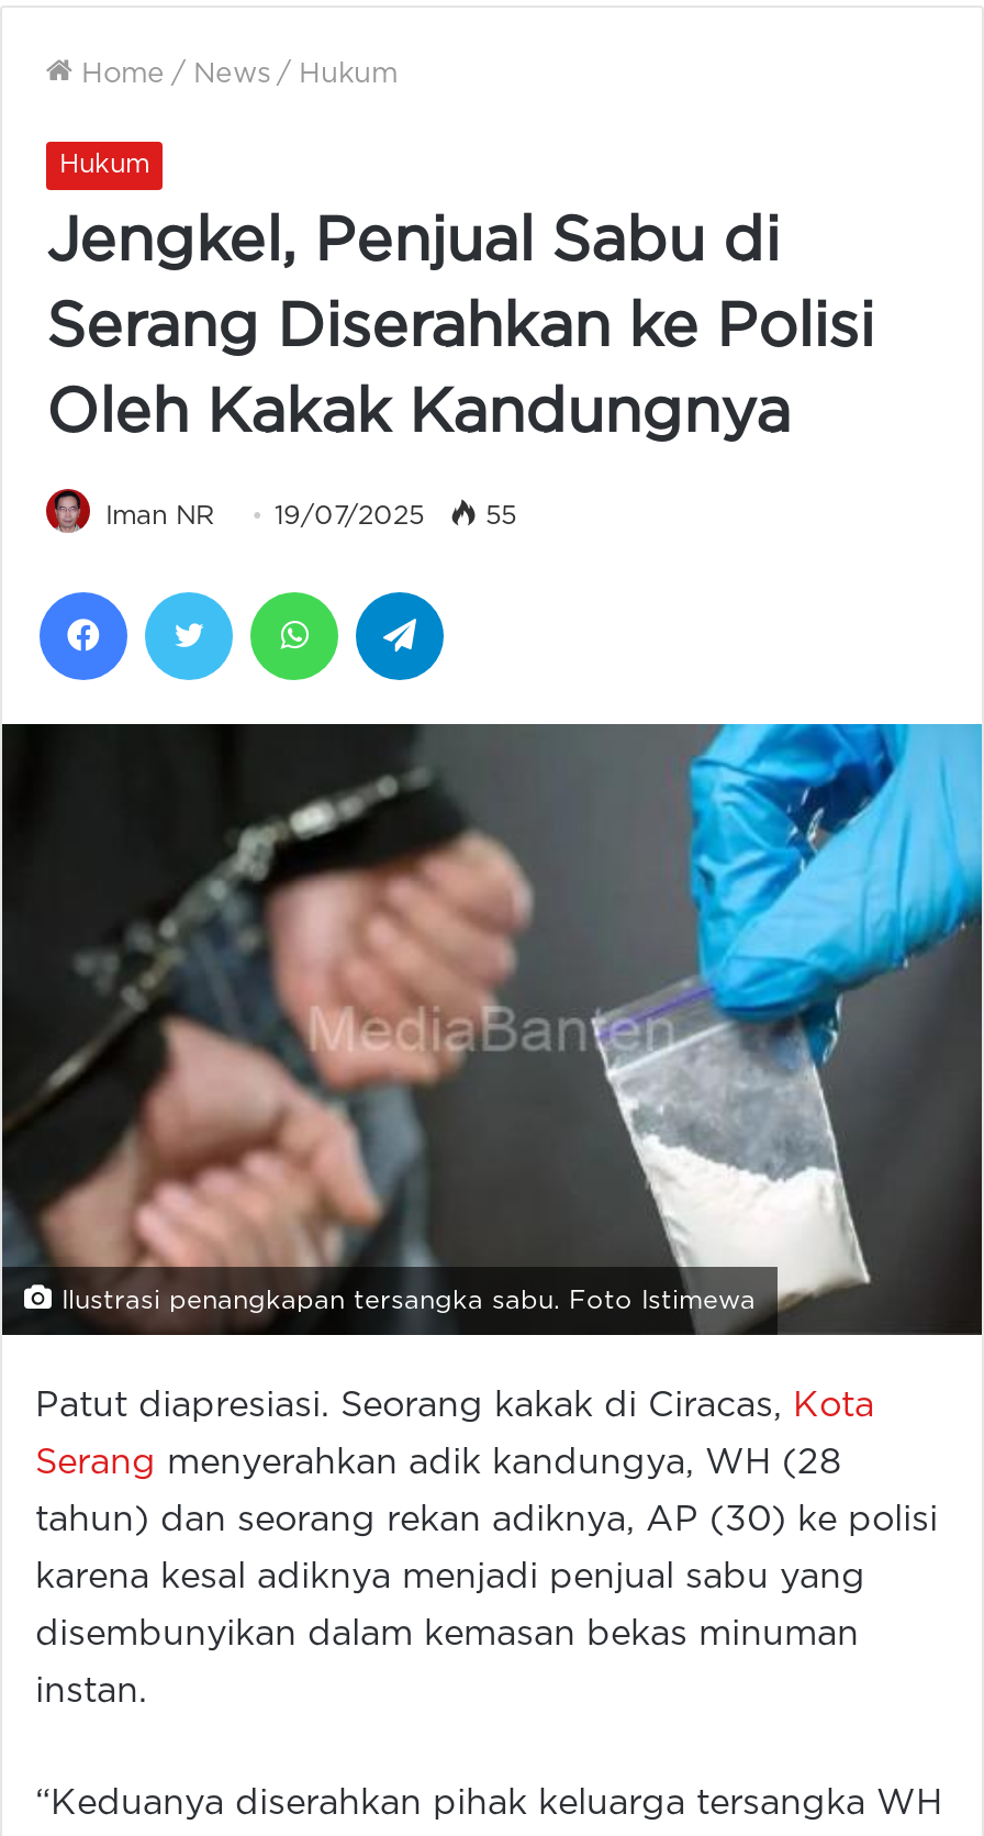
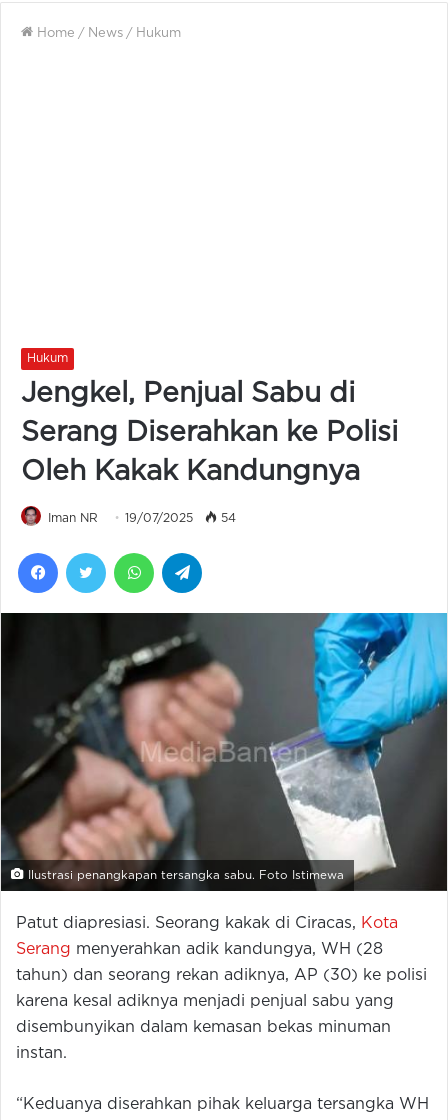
- 55
+ 54
